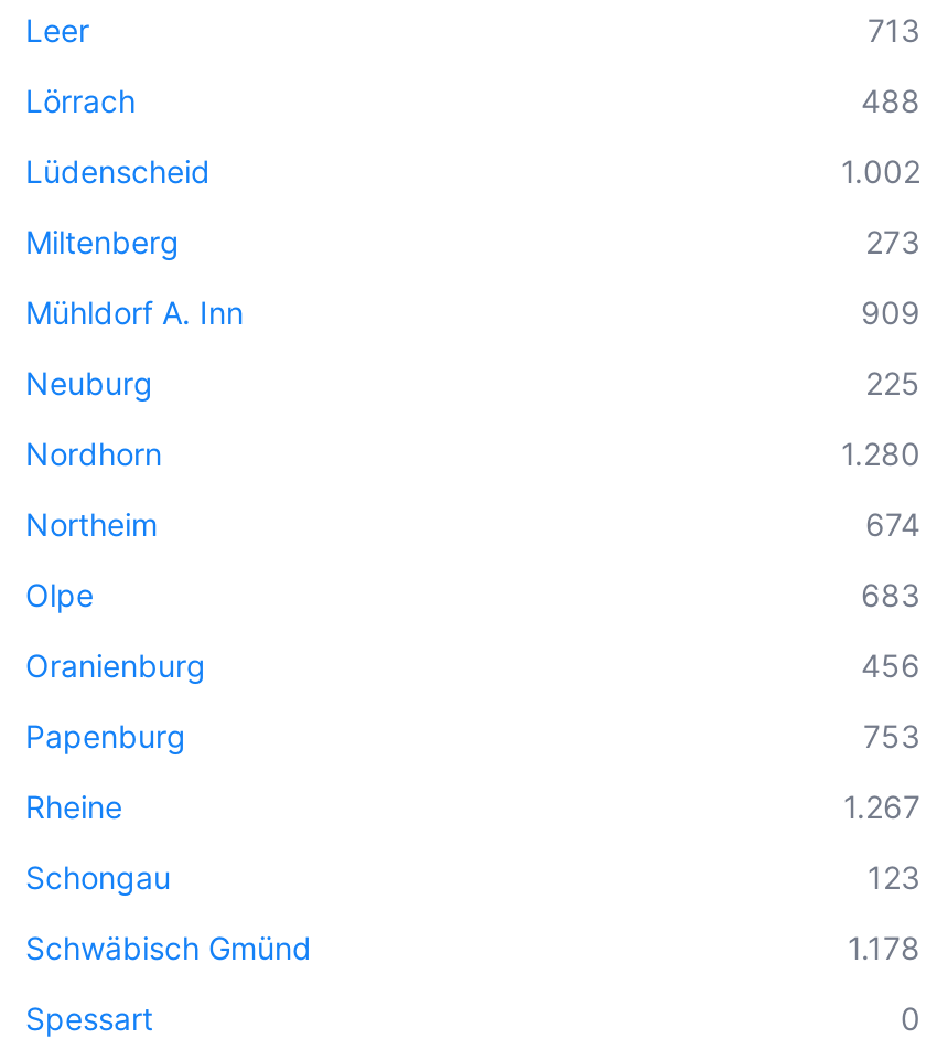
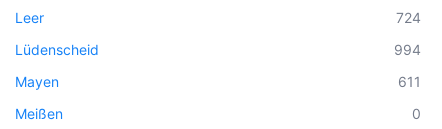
- 713
- Lörrach
- 488
+ 724

- 1.002
- Miltenberg
- 273
- Mühldorf A. Inn
- 909
- Neuburg
- 225
- Nordhorn
- 1.280
- Northeim
- 674
- Olpe
- 683
- Oranienburg
- 456
- Papenburg
- 753
- Rheine
- 1.267
- Schongau
- 123
- Schwäbisch Gmünd
- 1.178
- Spessart
+ 994
+ Mayen
+ 611
+ Meißen
